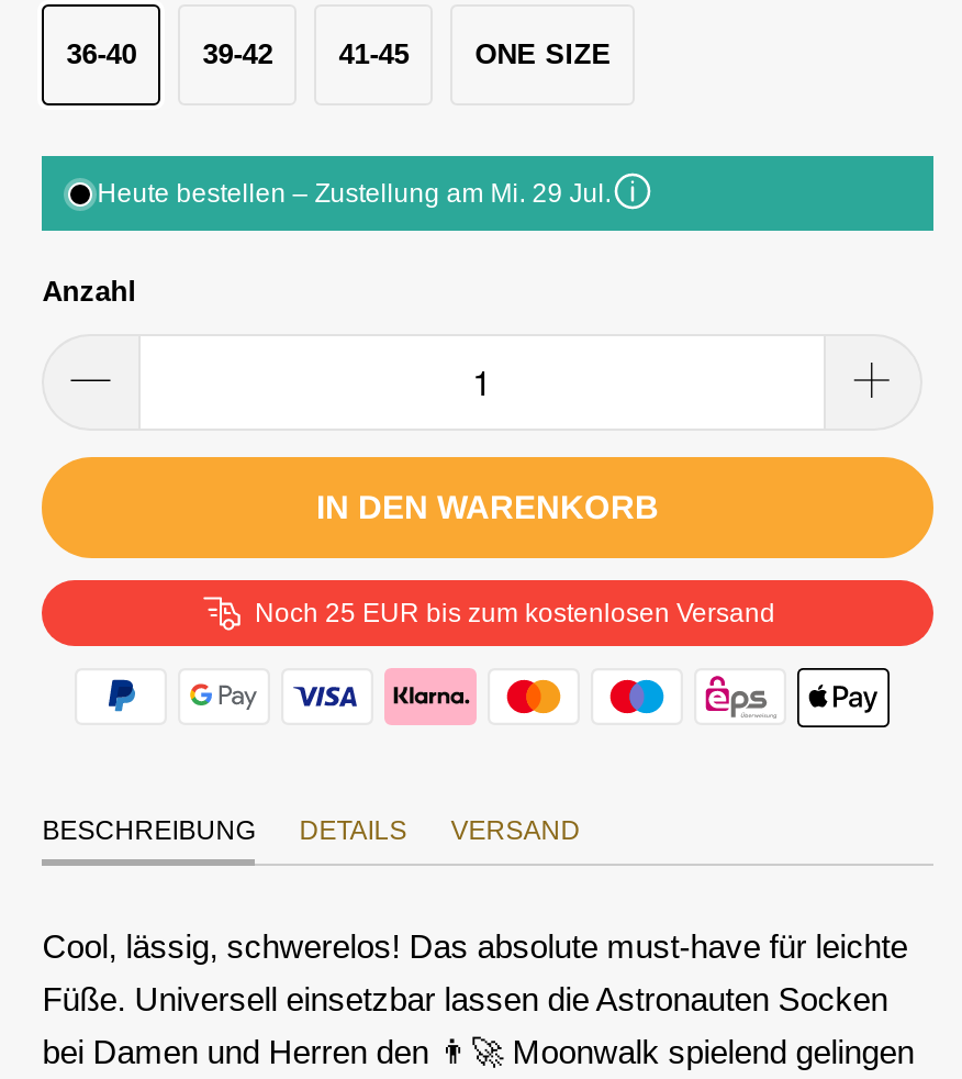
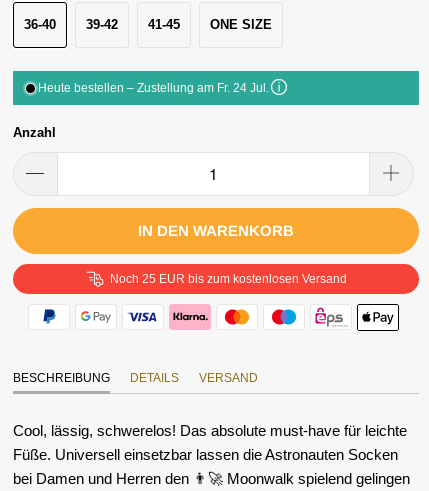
- Heute bestellen – Zustellung am Mi. 29 Jul.
+ Heute bestellen – Zustellung am Fr. 24 Jul.
